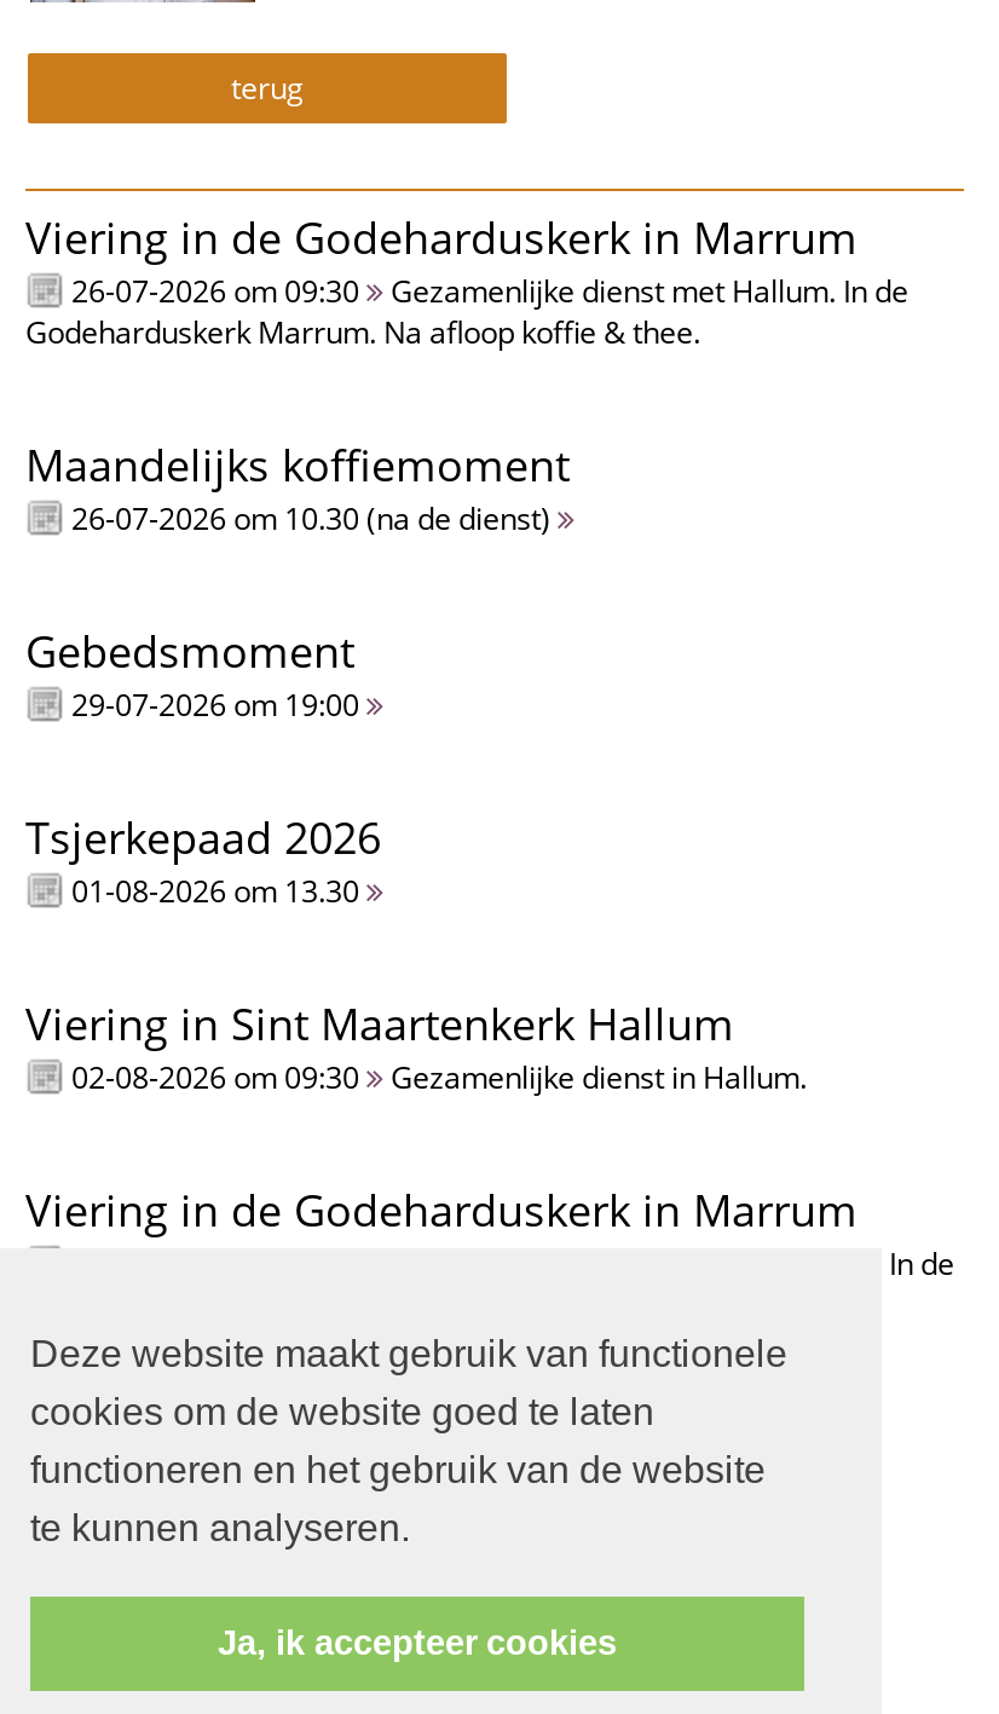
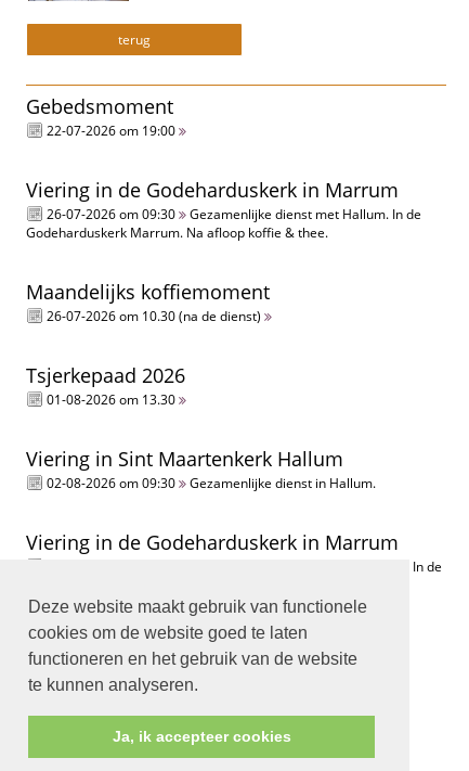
+ 22-07-2026 om 19:00

moved down: Viering in de Godeharduskerk in Marrum | 26-07-2026 om 09:30 Gezamenlijke dienst met Hallum. In de | Godeharduskerk Marrum. Na afloop koffie & thee. | Maandelijks koffiemoment | 26-07-2026 om 10.30 (na de dienst)

moved up: Gebedsmoment

- 29-07-2026 om 19:00
